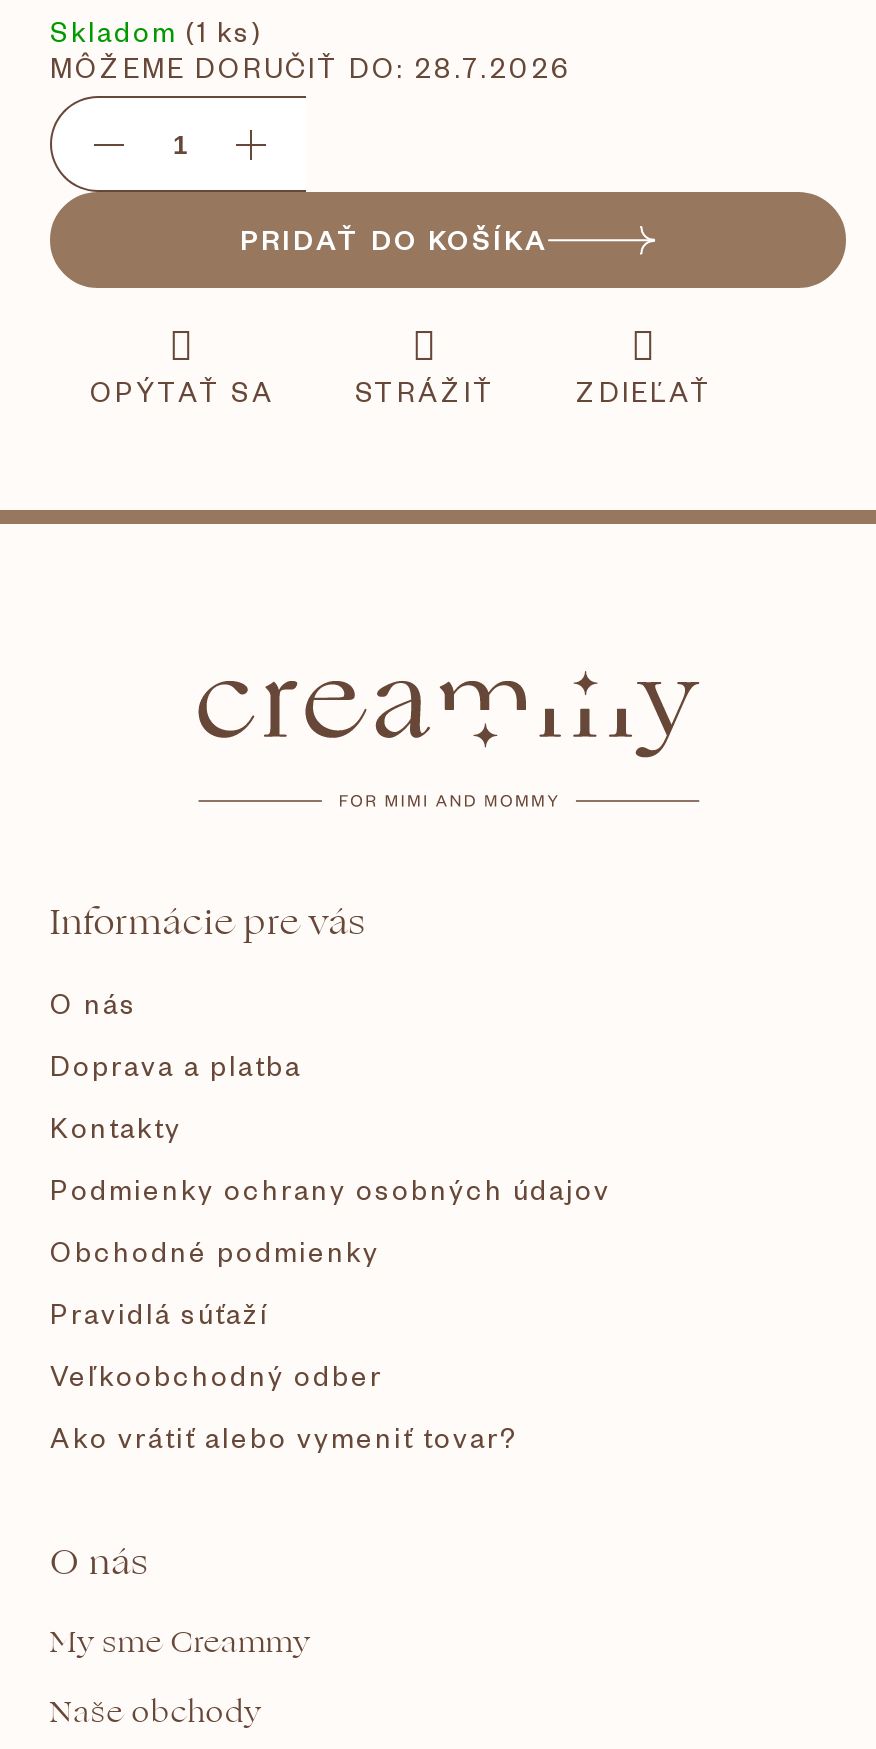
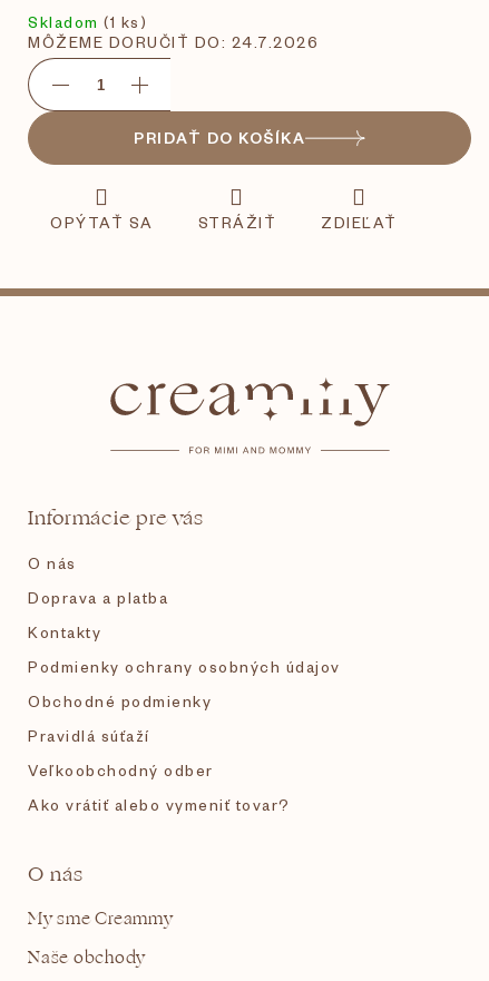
- MÔŽEME DORUČIŤ DO: 28.7.2026
+ MÔŽEME DORUČIŤ DO: 24.7.2026
